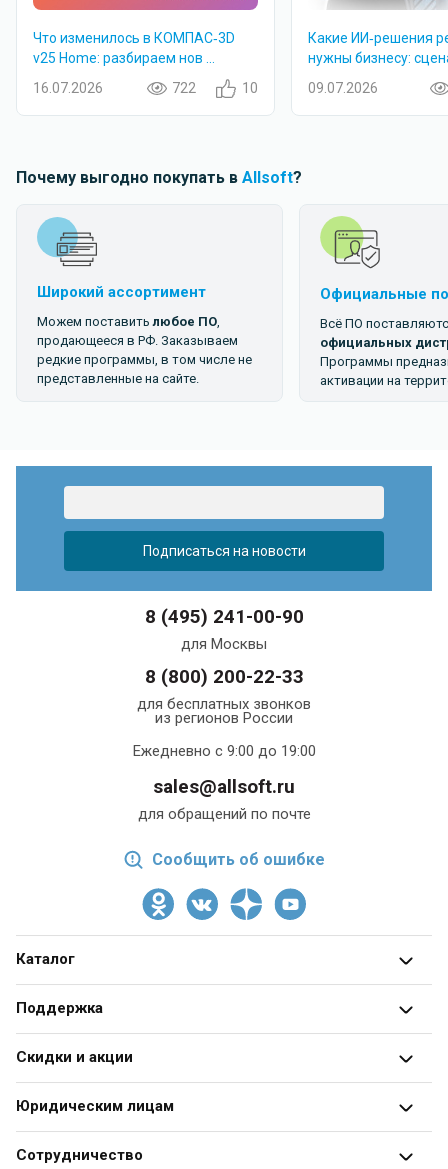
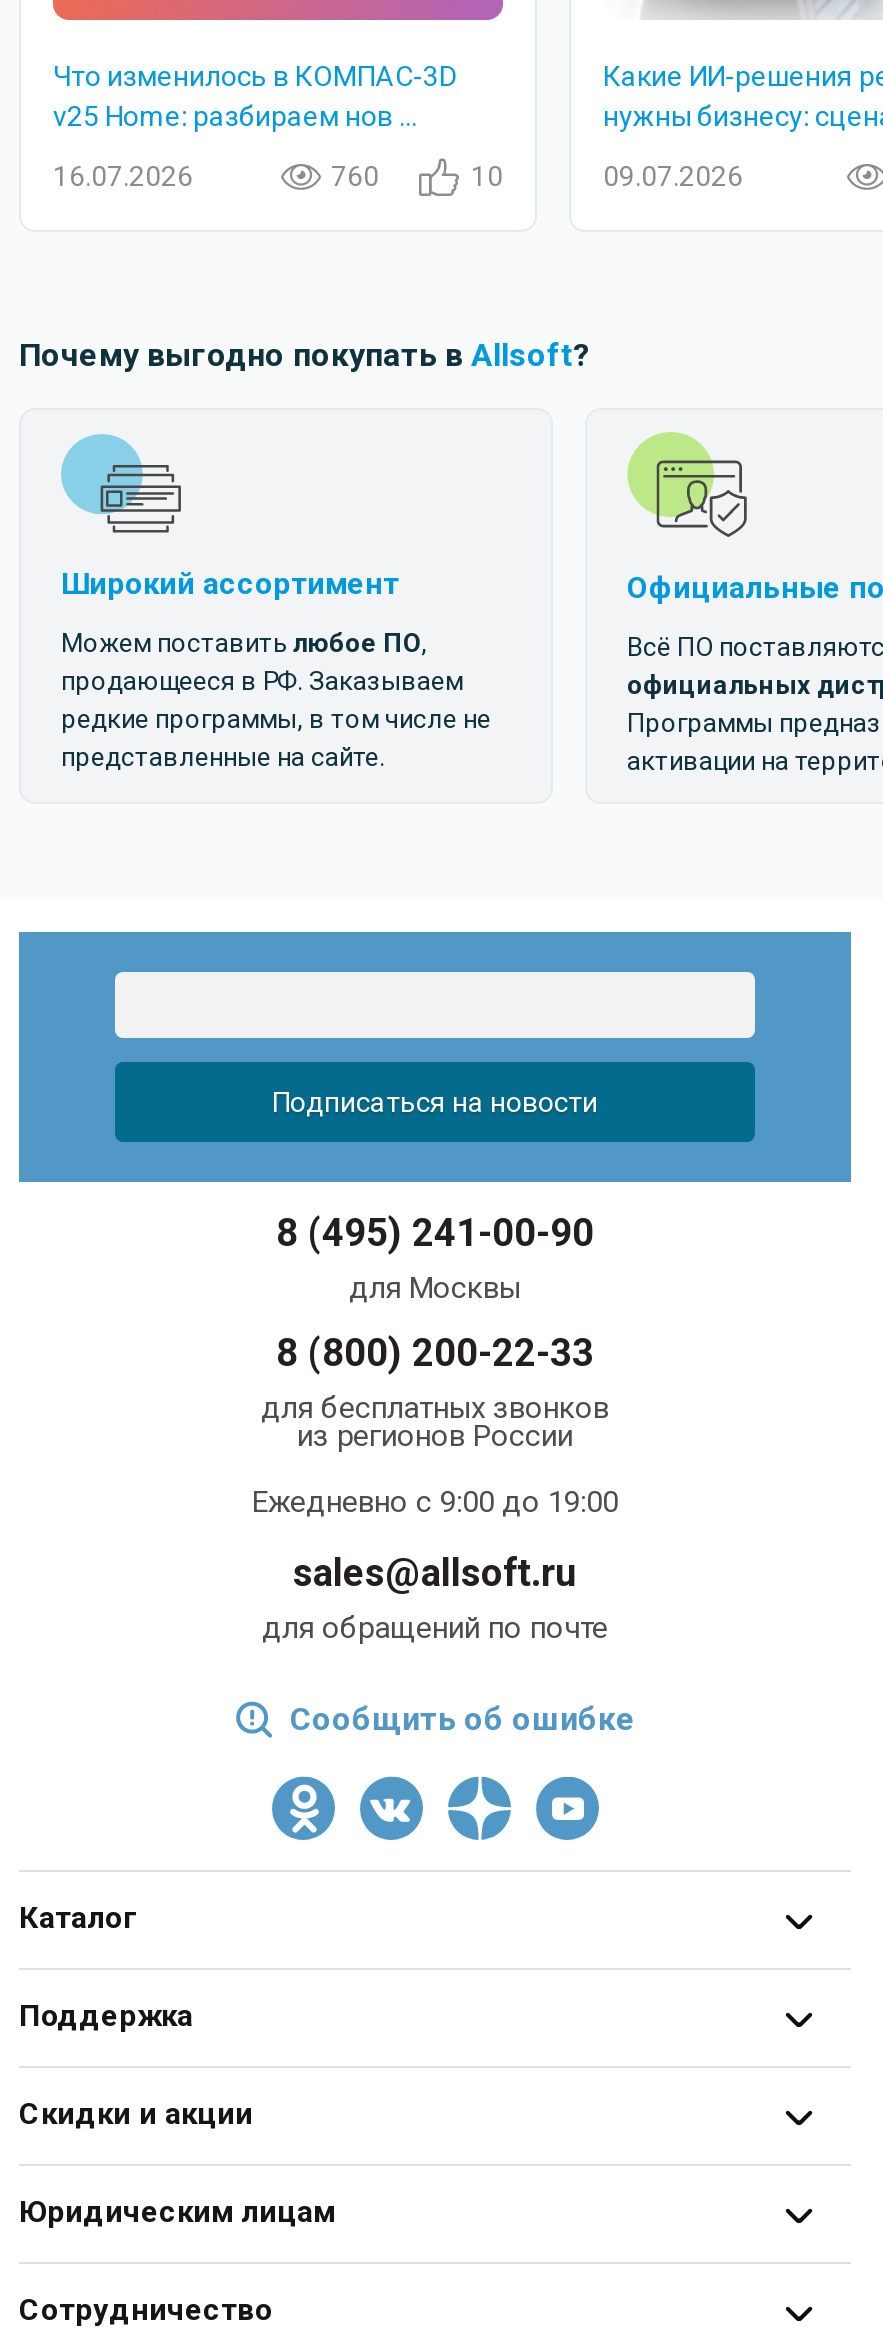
- 722
+ 760
